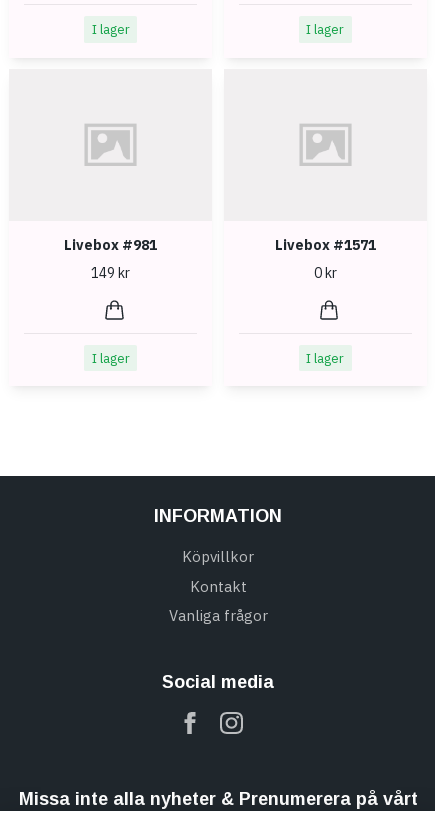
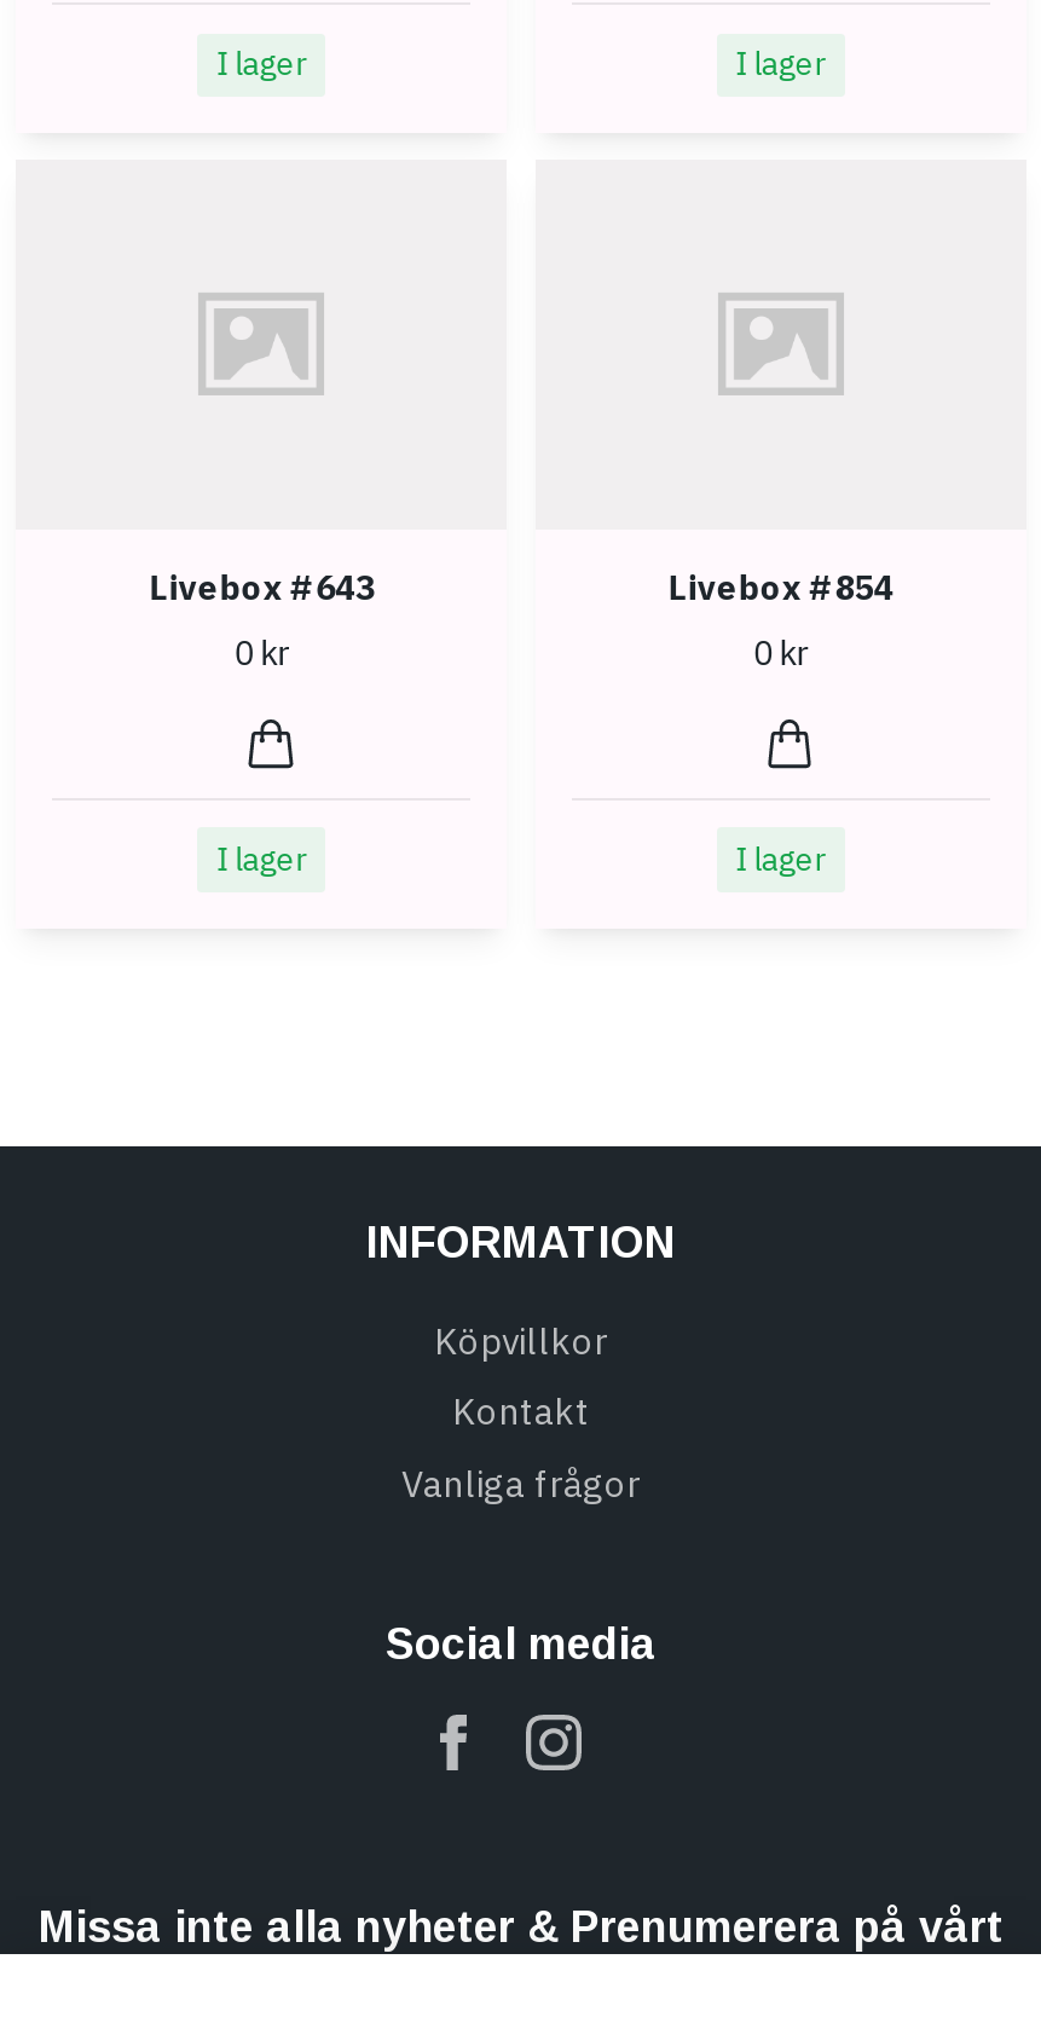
- Livebox #981
+ Livebox #643

- Livebox #1571
+ Livebox #854

- 149 kr
+ 0 kr
